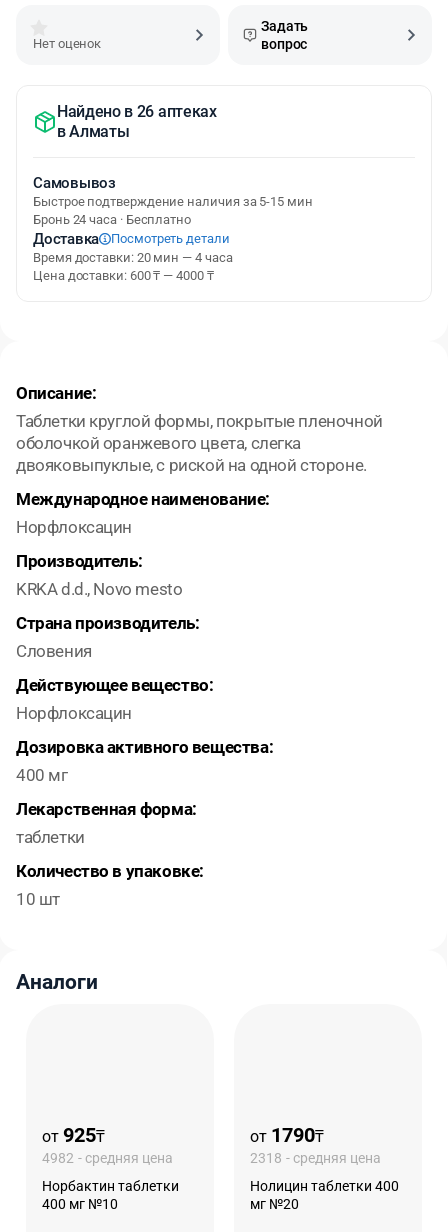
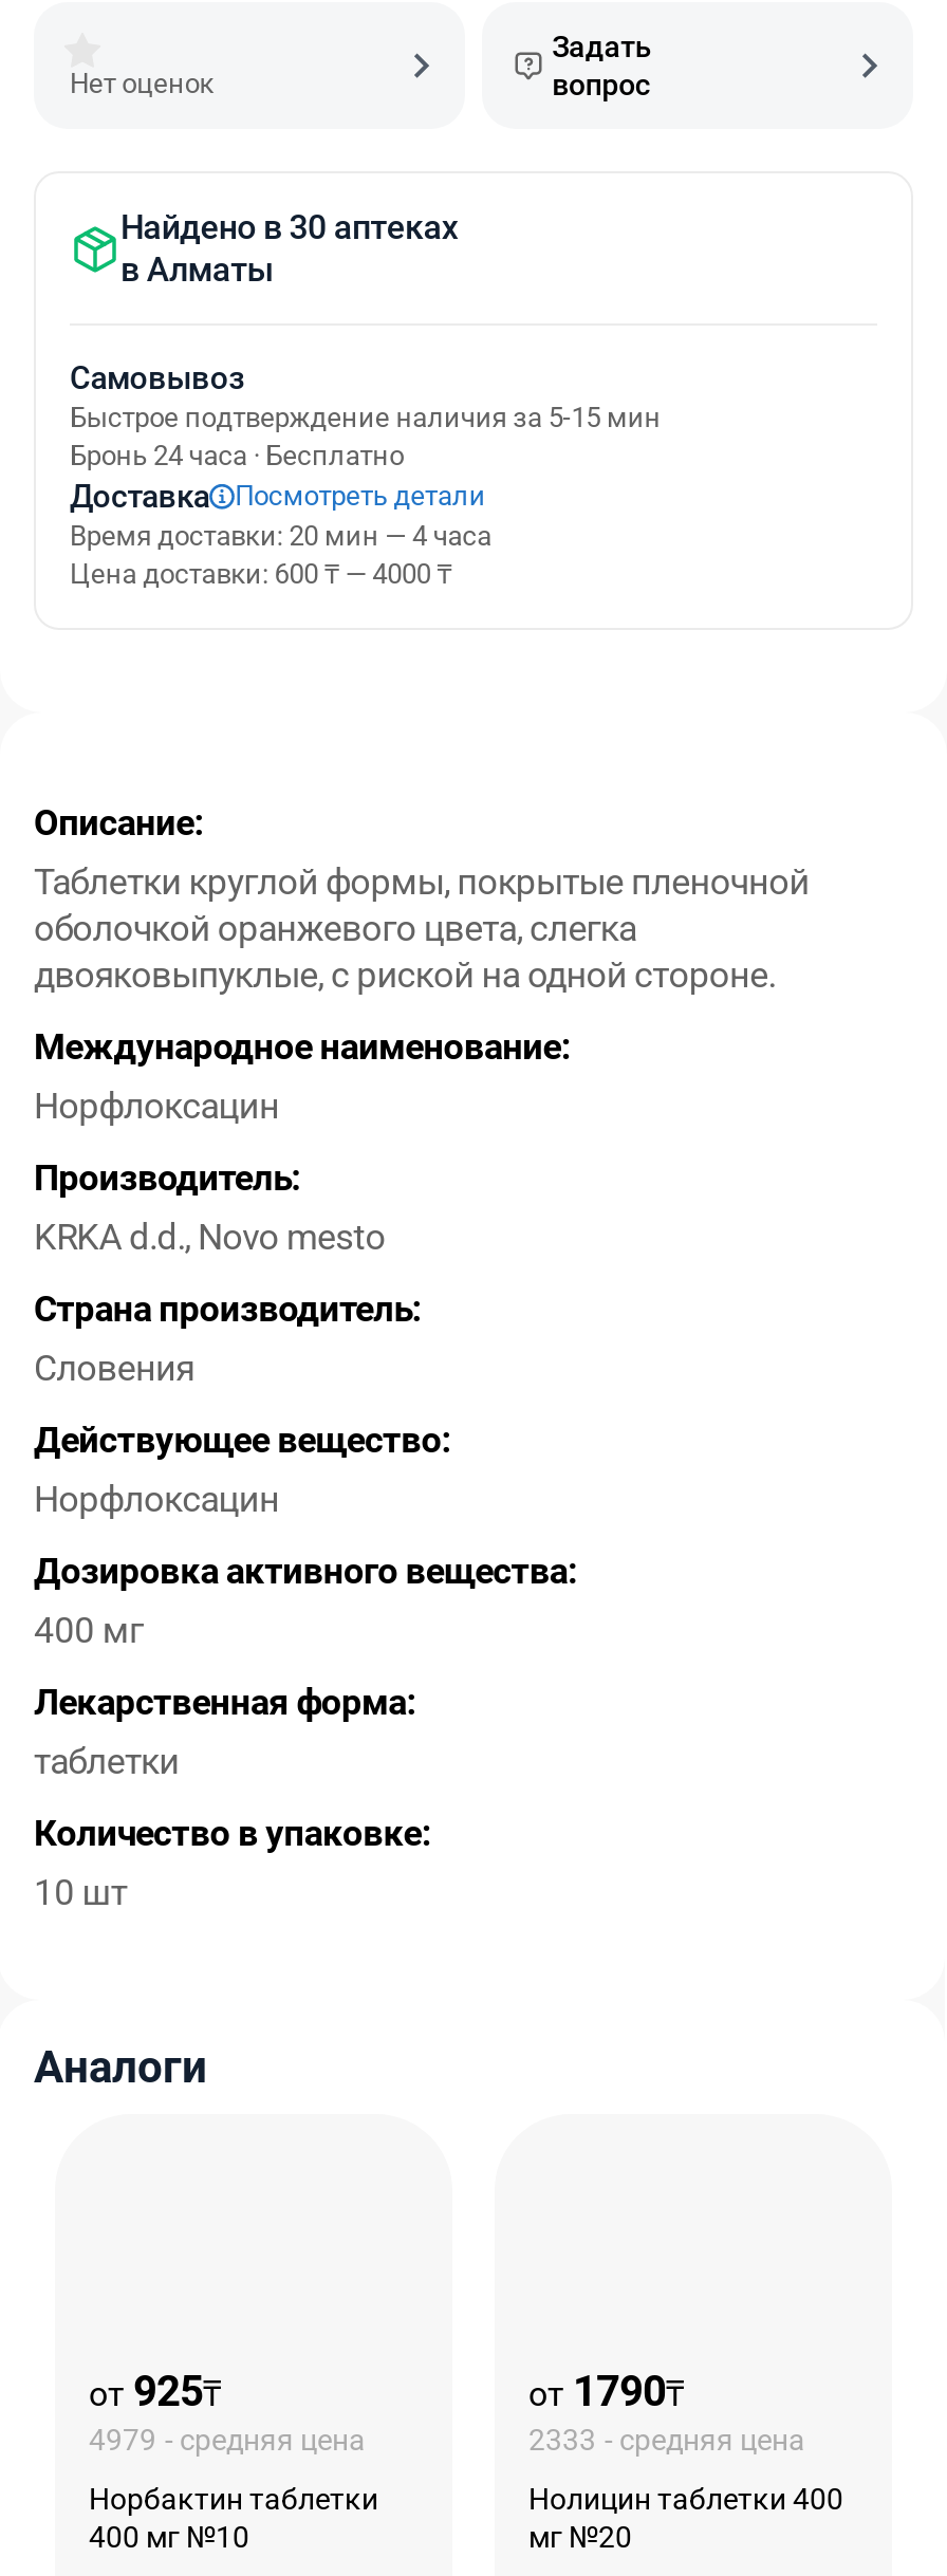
- Найдено в 26 аптеках
+ Найдено в 30 аптеках

- 4982 - средняя цена
+ 4979 - средняя цена

- 2318 - средняя цена
+ 2333 - средняя цена
